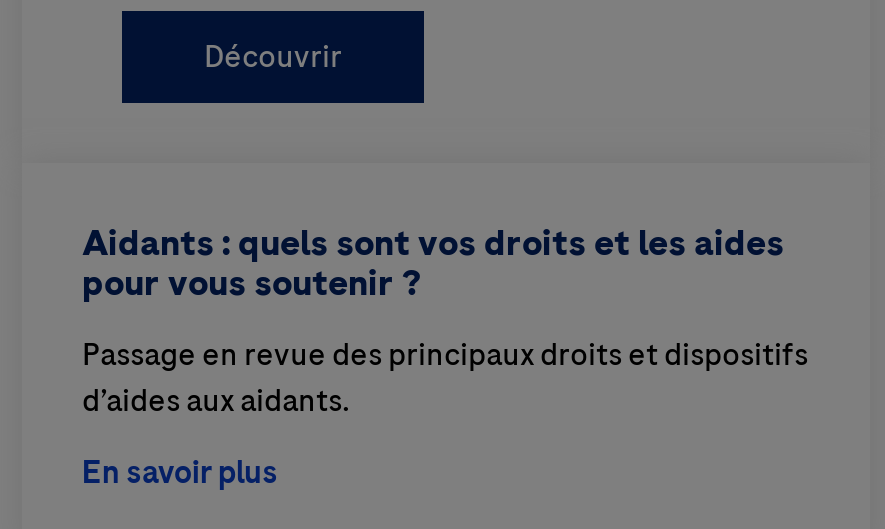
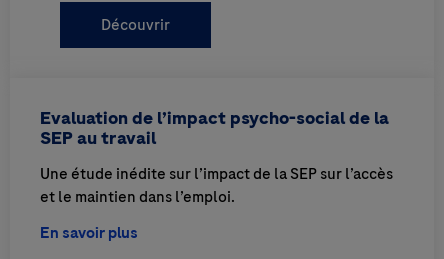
- Aidants : quels sont vos droits et les aides
- pour vous soutenir ?
+ Evaluation de l’impact psycho-social de la
+ SEP au travail

- Passage en revue des principaux droits et dispositifs
- d’aides aux aidants.
+ Une étude inédite sur l’impact de la SEP sur l’accès
+ et le maintien dans l’emploi.
